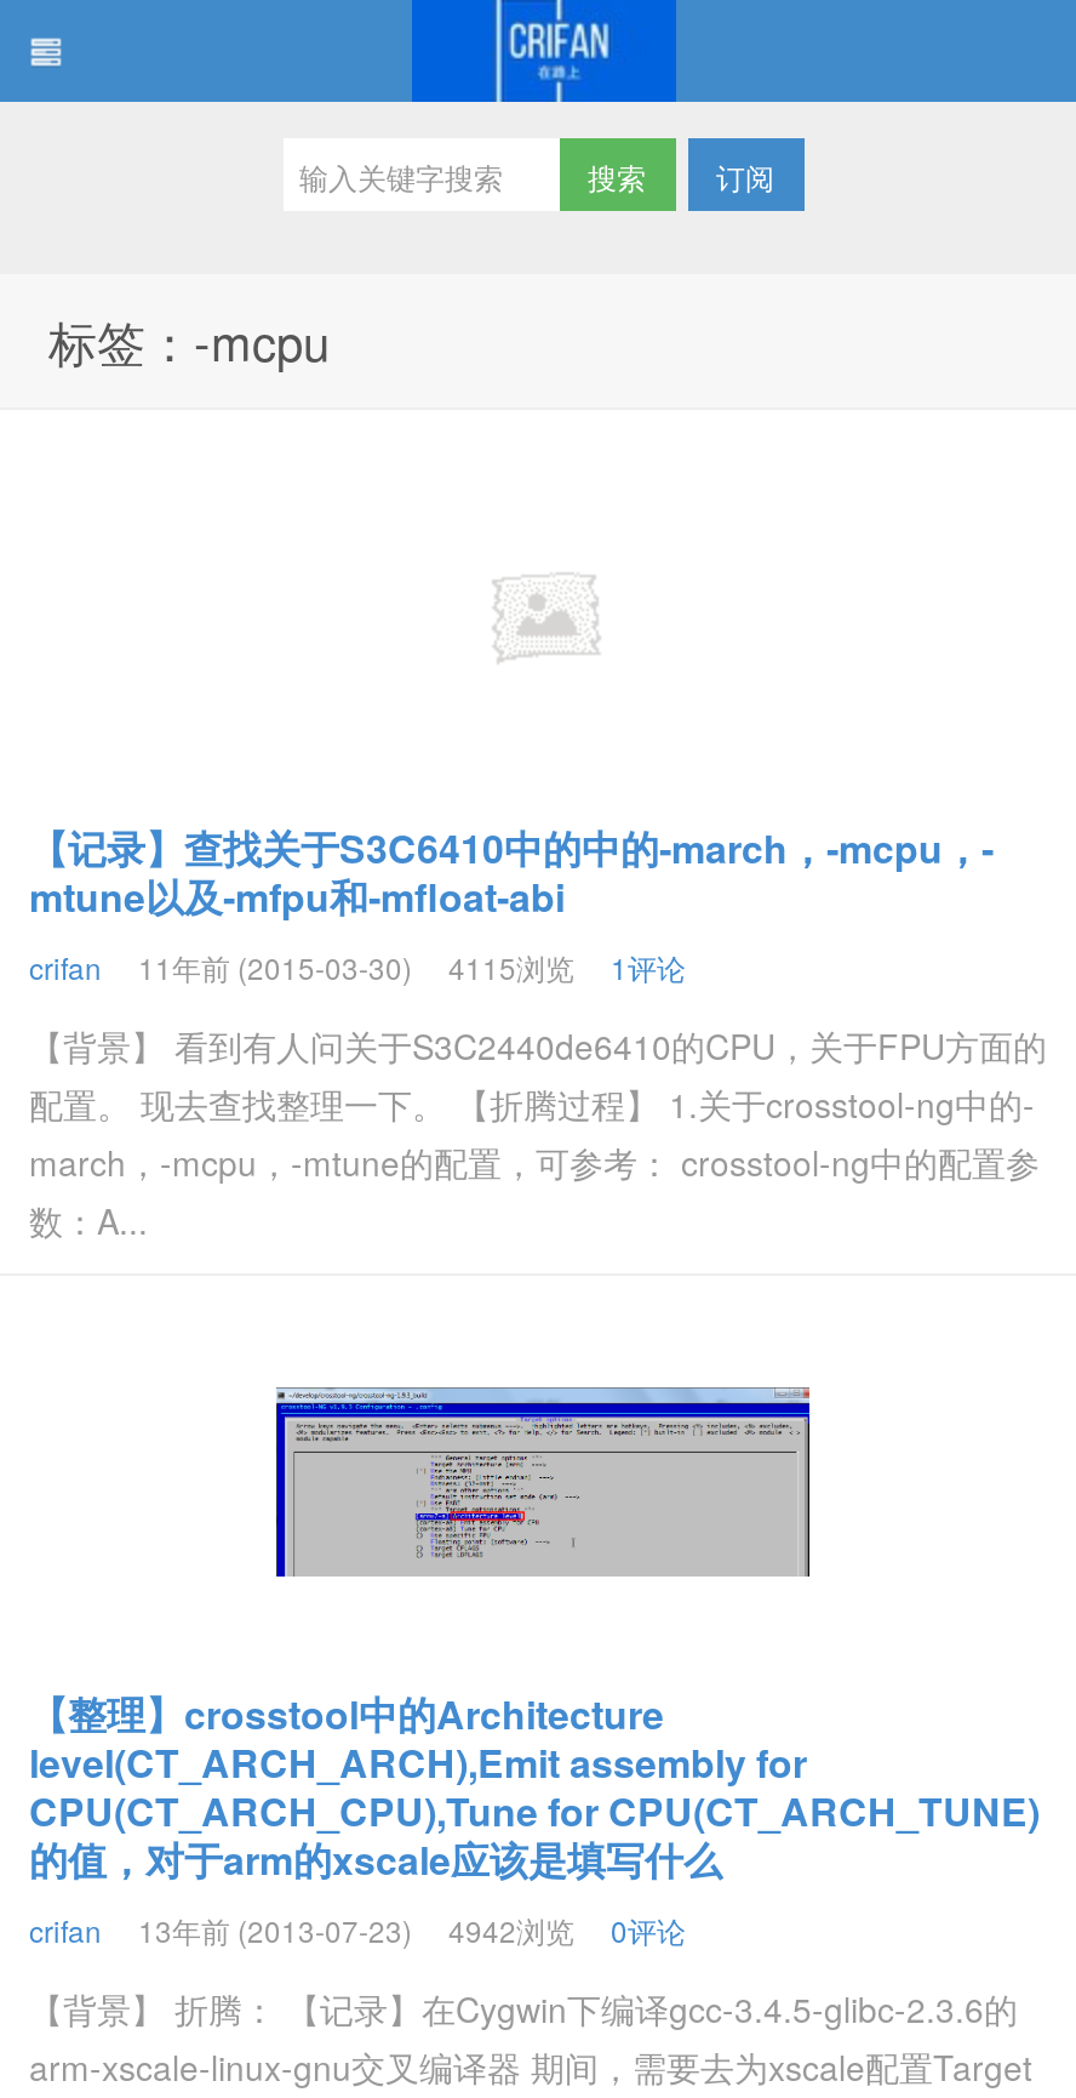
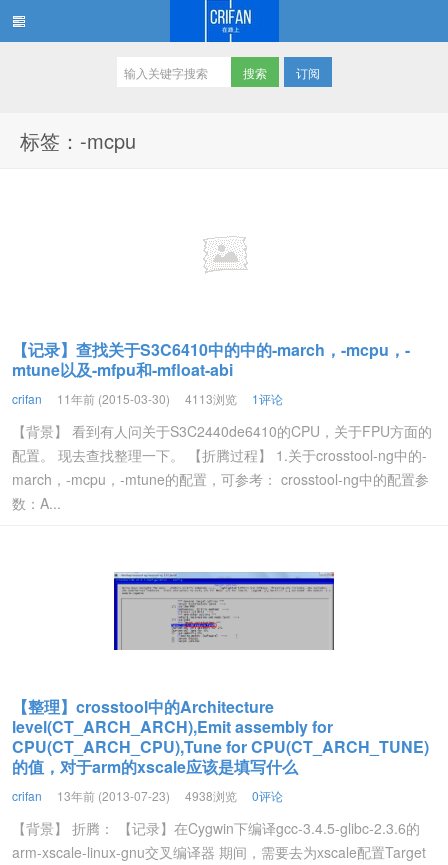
- crifan 11年前 (2015-03-30) 4115浏览 1评论
+ crifan 11年前 (2015-03-30) 4113浏览 1评论

- crifan 13年前 (2013-07-23) 4942浏览 0评论
+ crifan 13年前 (2013-07-23) 4938浏览 0评论
